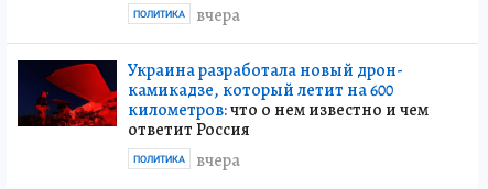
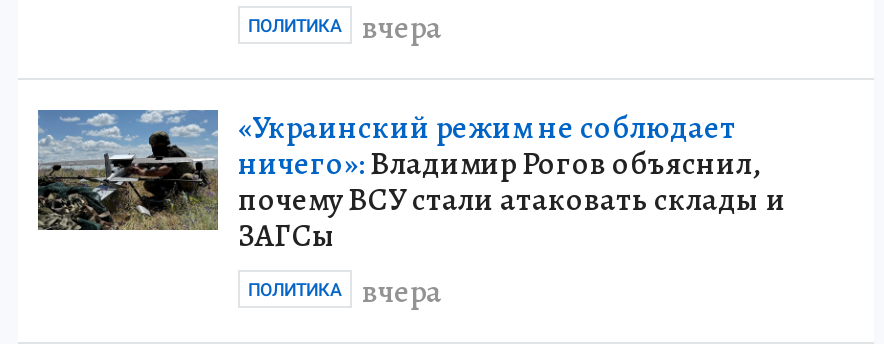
- [image]
- Украина разработала новый дрон-
- камикадзе, который летит на 600
- километров:что о нем известно и чем
- ответит Россия
+ [image]
+ «Украинский режим не соблюдает
+ ничего»:Владимир Рогов объяснил,
+ почему ВСУ стали атаковать склады и
+ ЗАГСы
